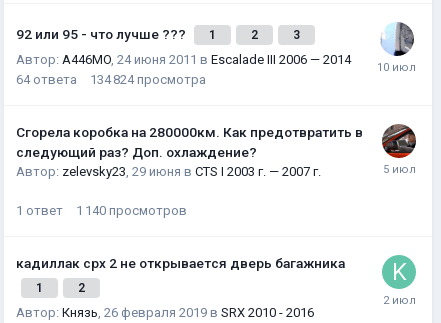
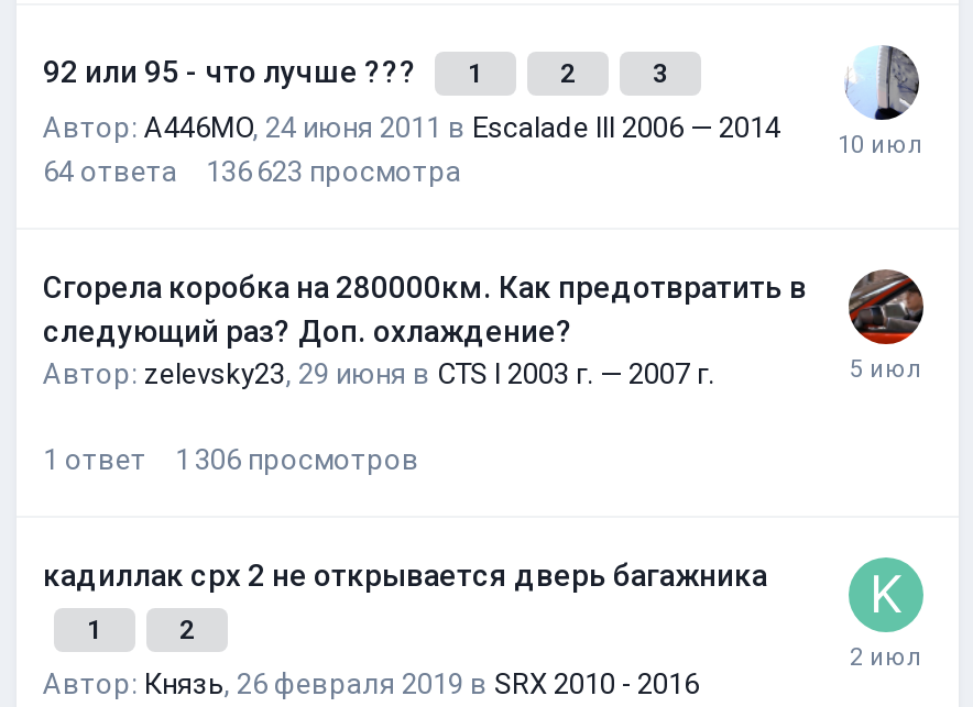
- 64 ответа 134 824 просмотра
+ 64 ответа 136 623 просмотра

- 1 ответ 1 140 просмотров
+ 1 ответ 1 306 просмотров
